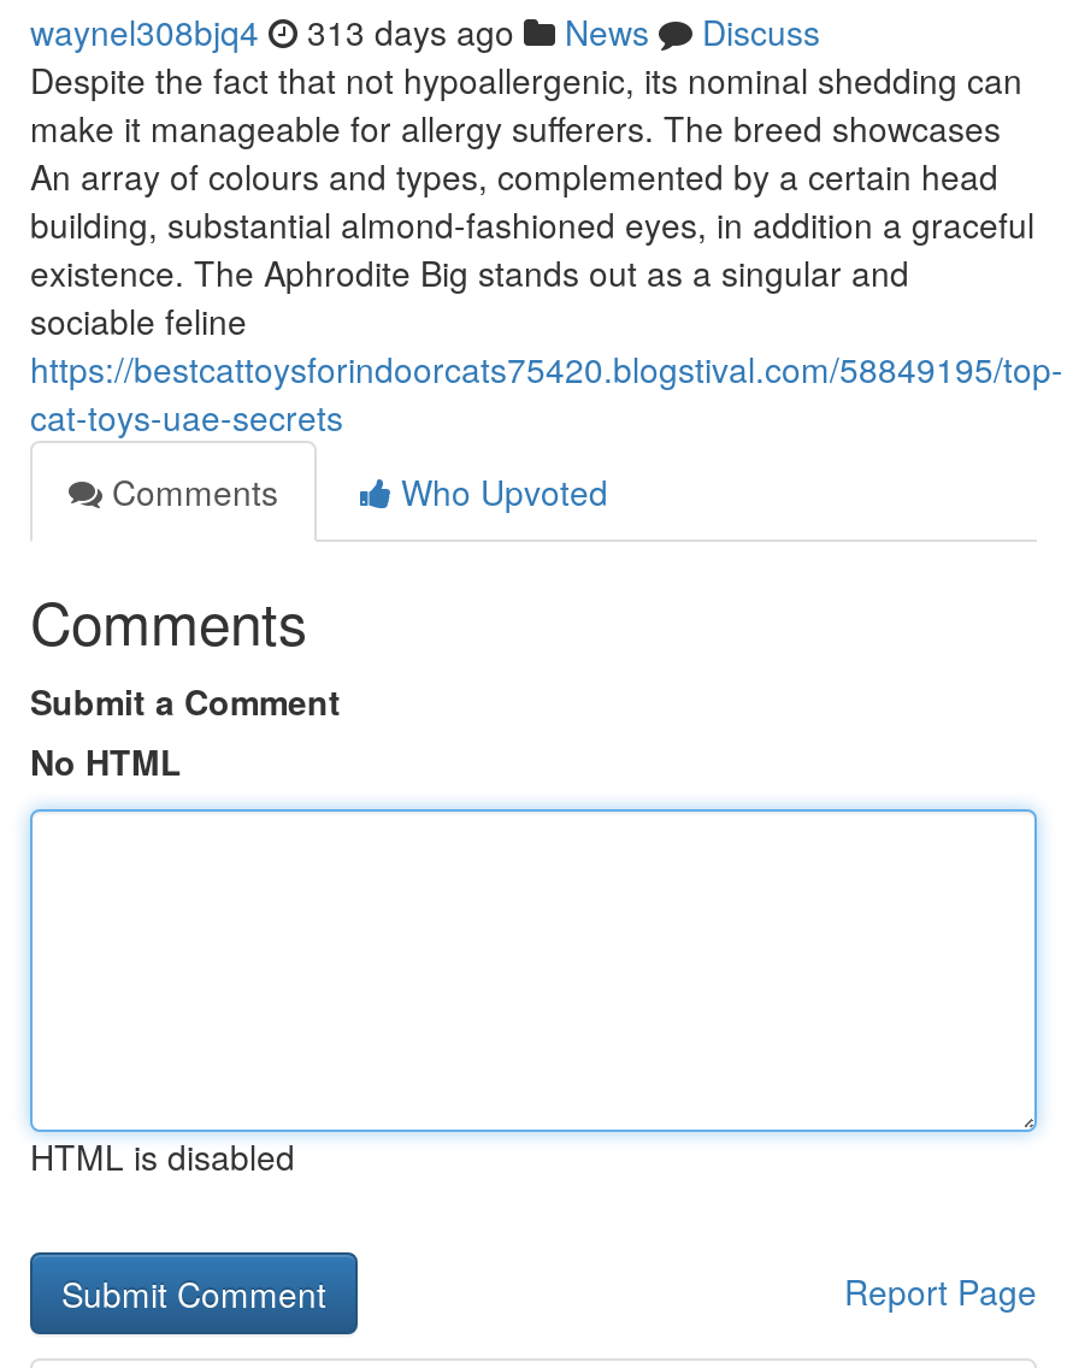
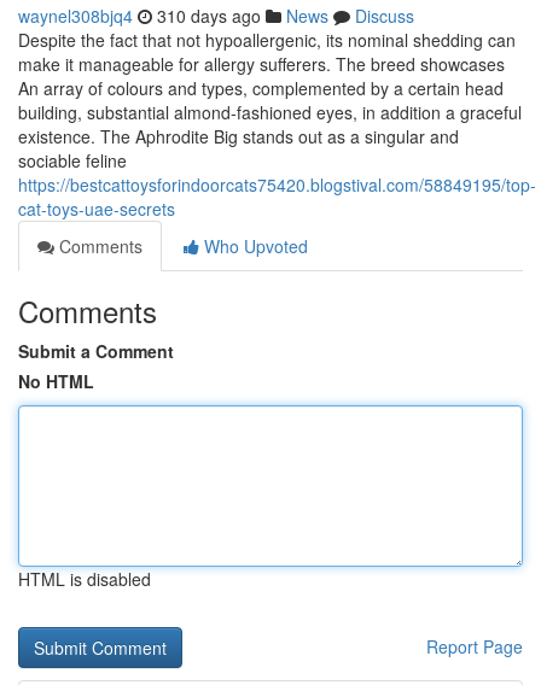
- waynel308bjq4 313 days ago News Discuss
+ waynel308bjq4 310 days ago News Discuss
